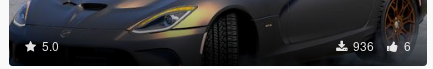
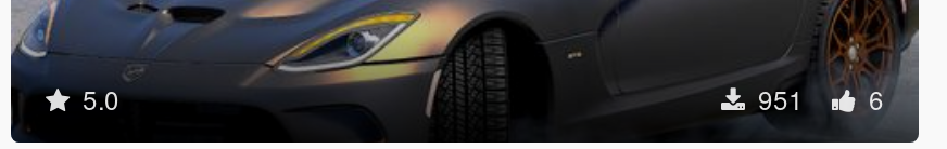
- 936 6
+ 951 6
